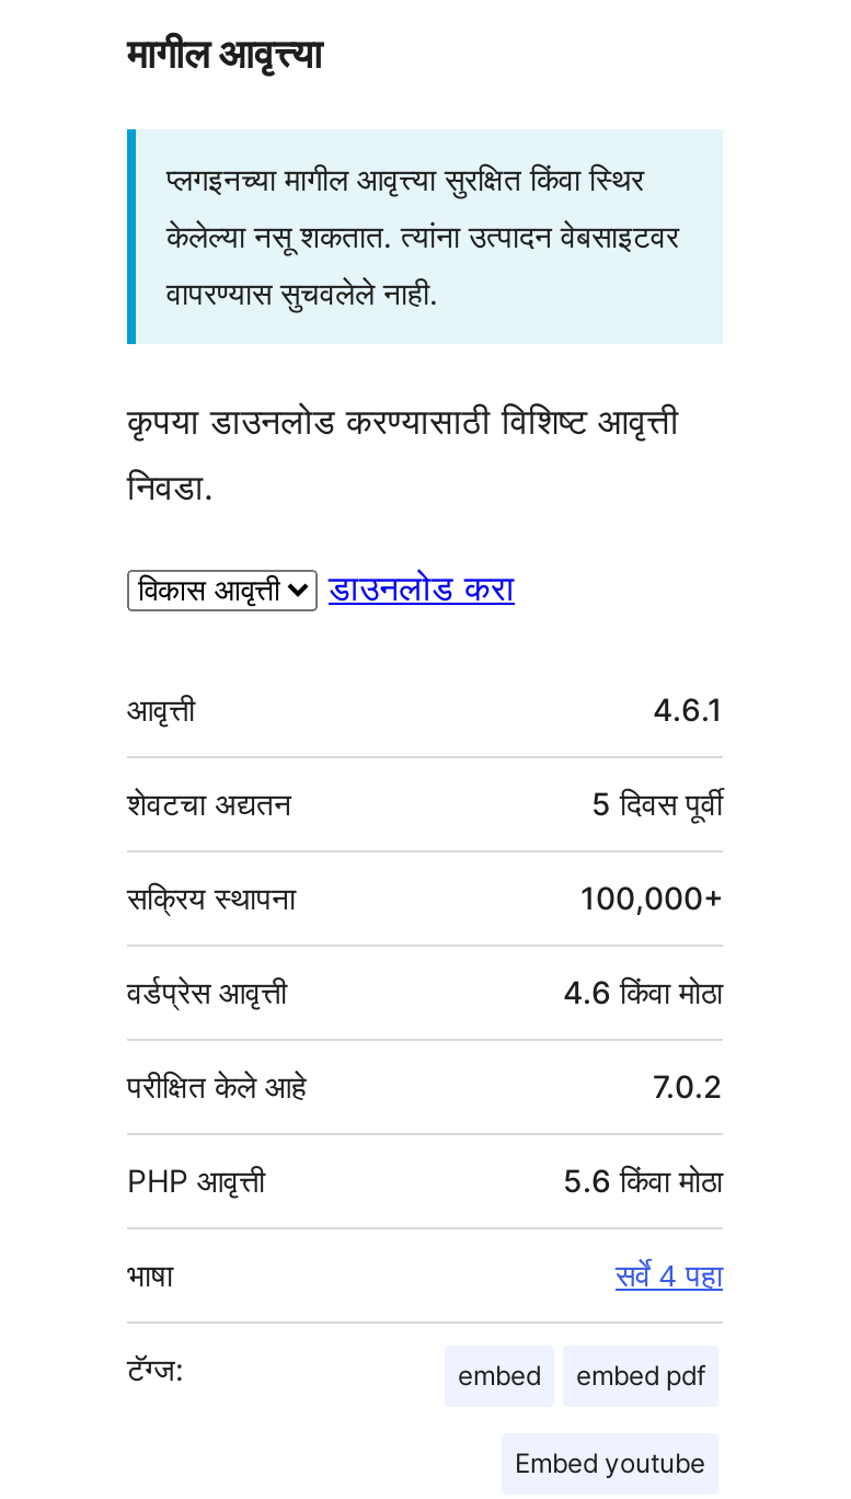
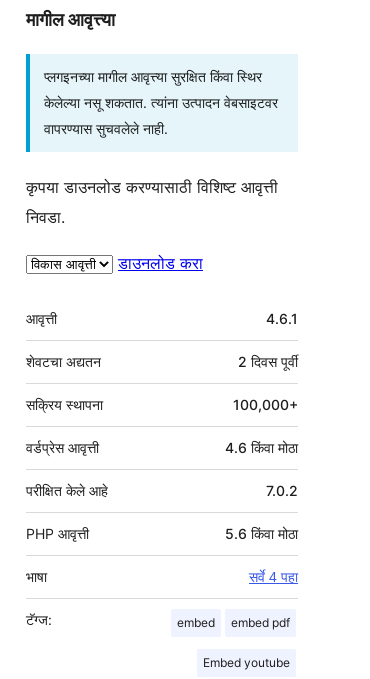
- 5 दिवस पूर्वी
+ 2 दिवस पूर्वी
